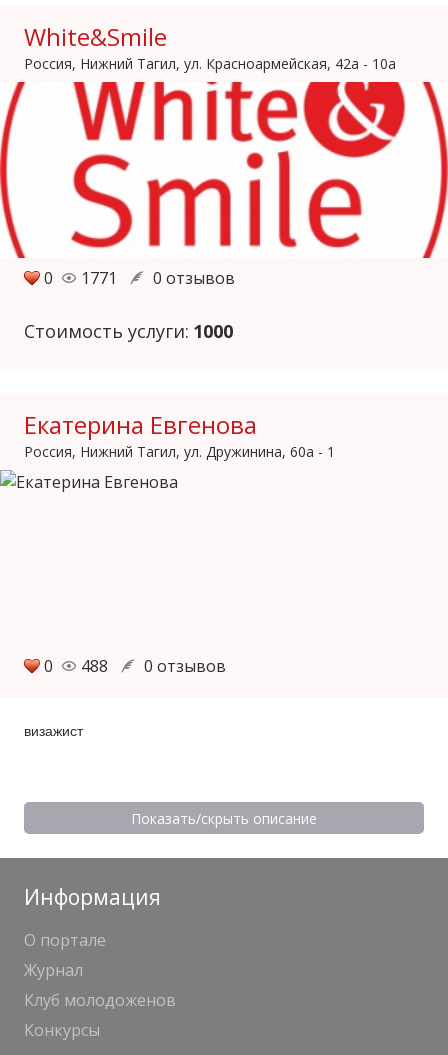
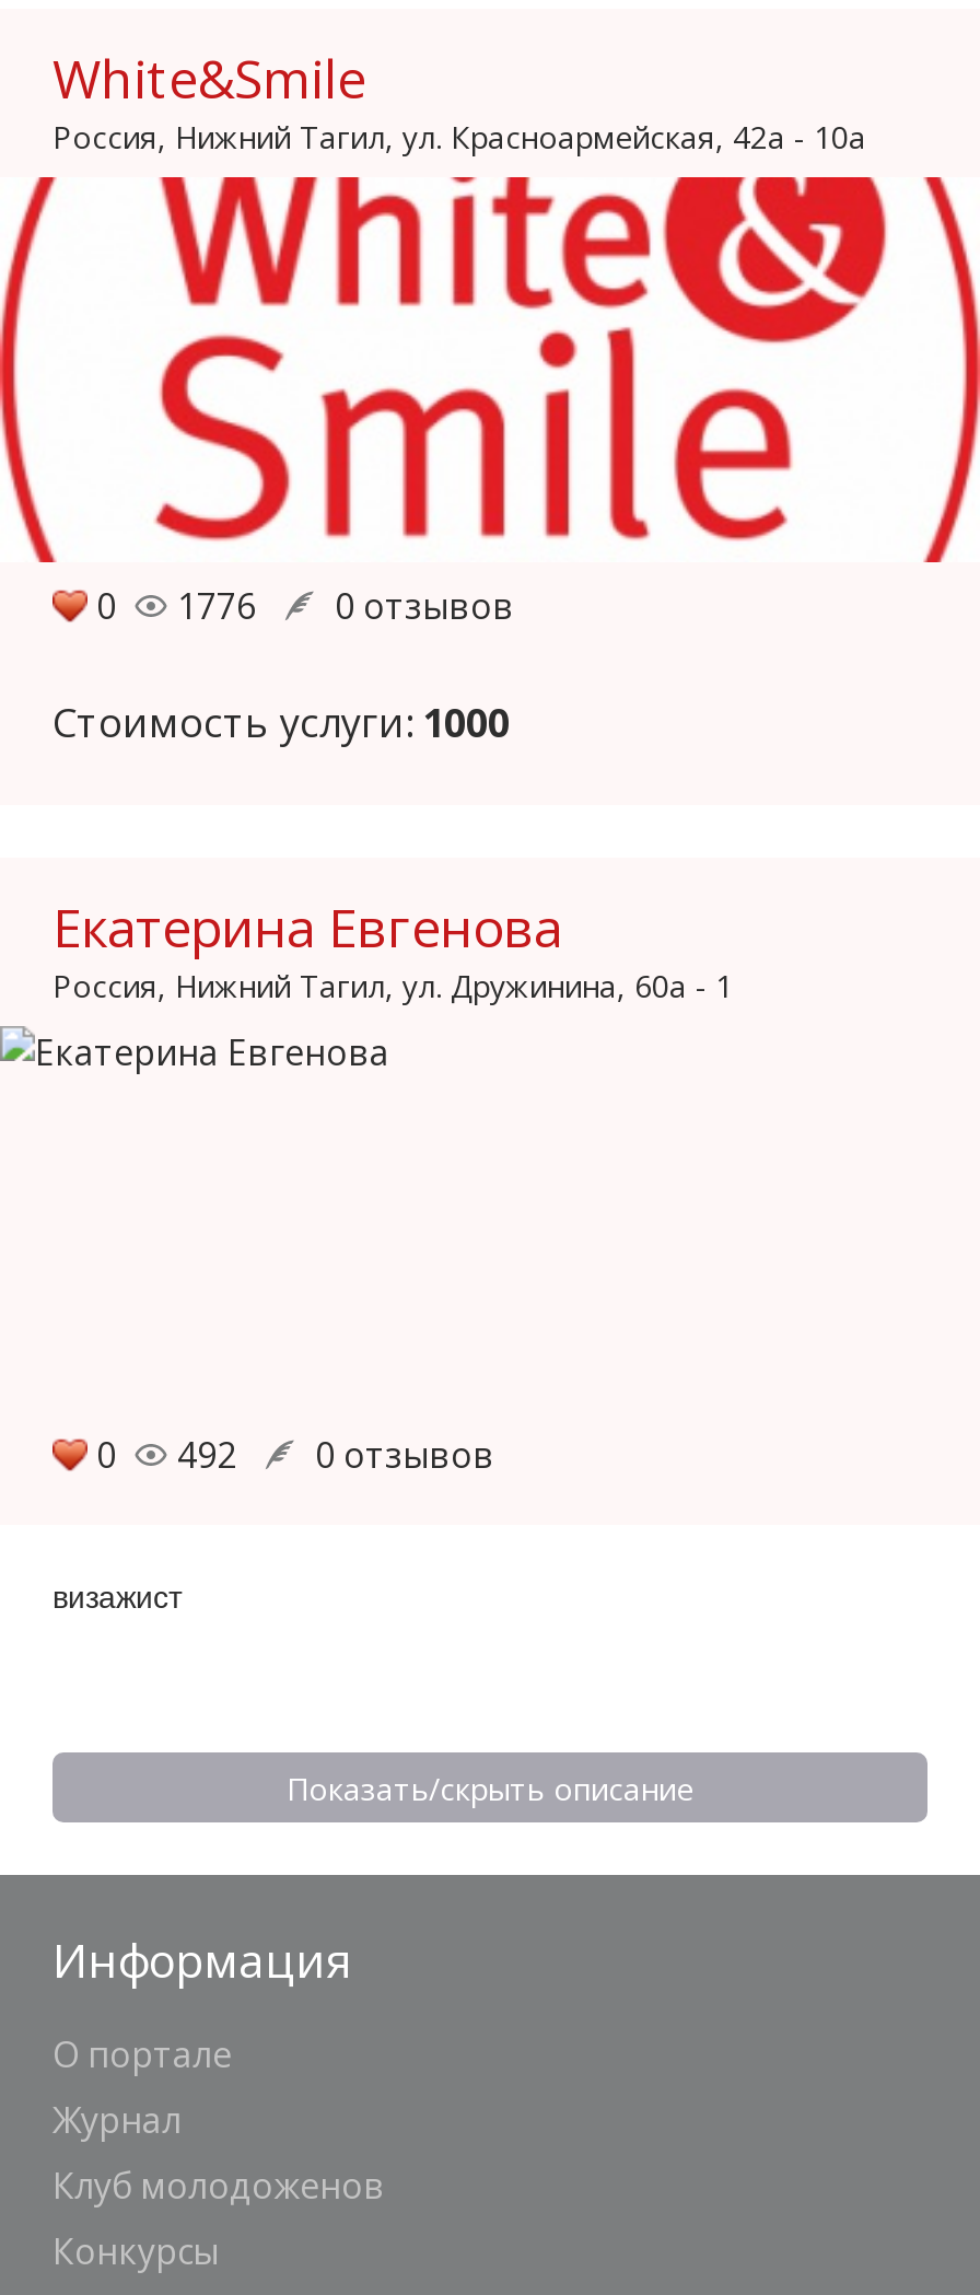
- 0 1771 0 отзывов
+ 0 1776 0 отзывов

- 0 488 0 отзывов
+ 0 492 0 отзывов
